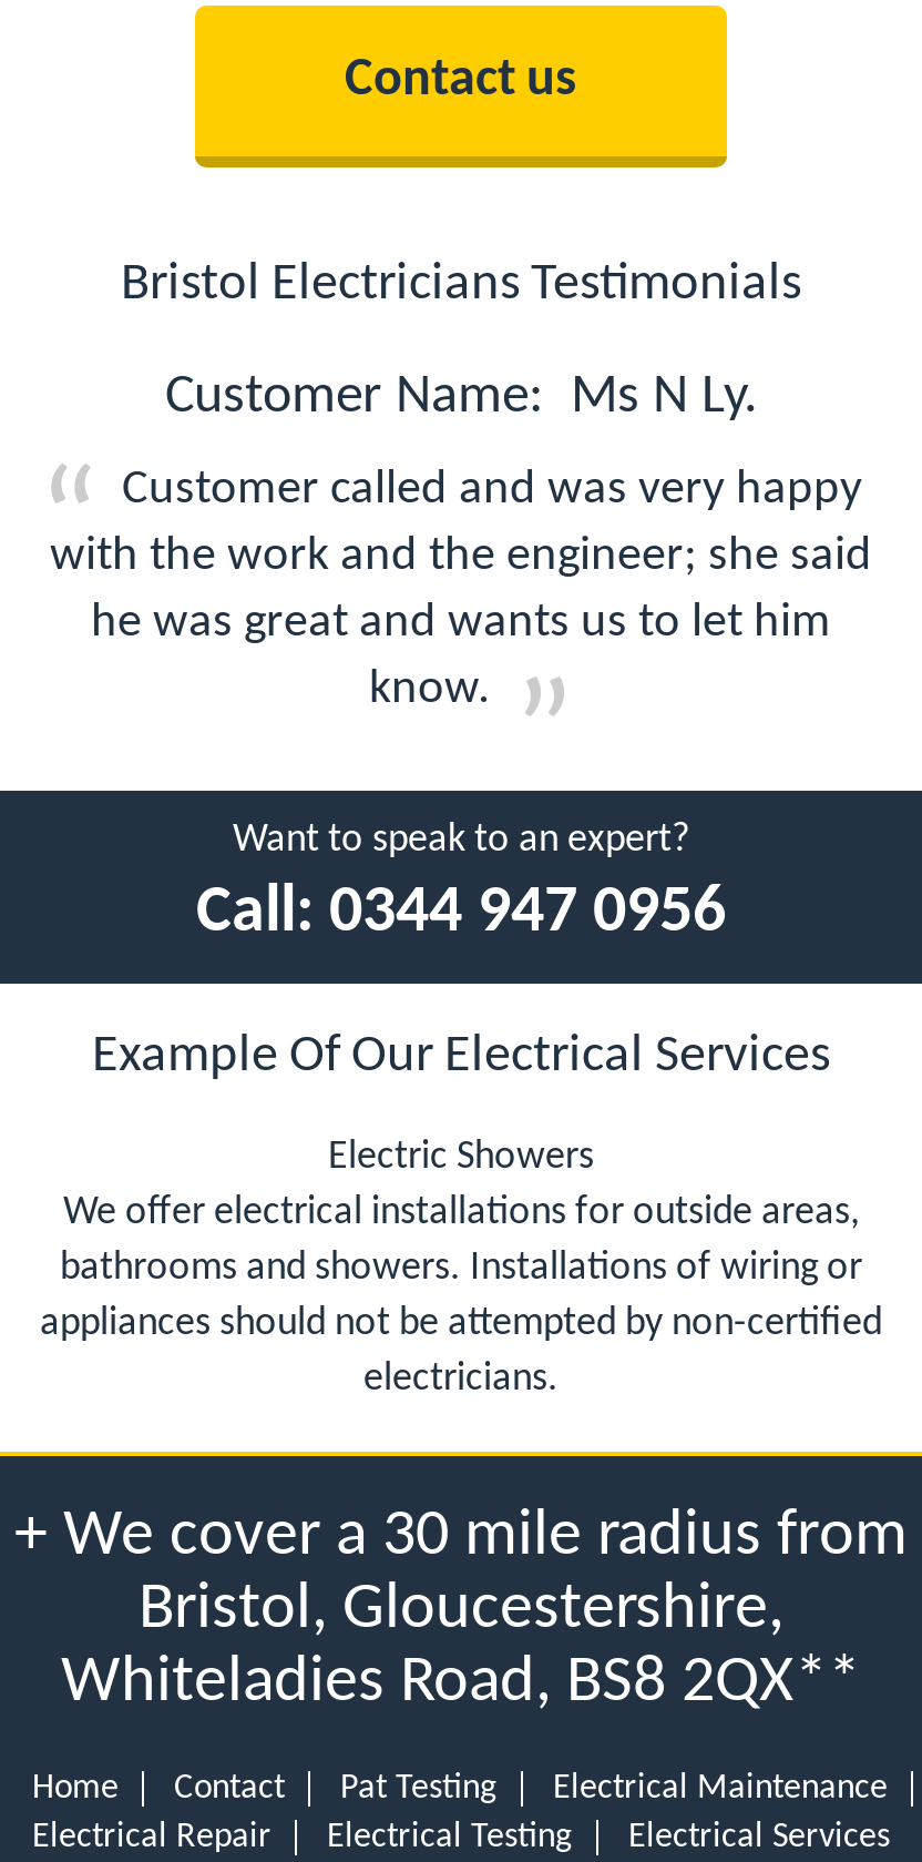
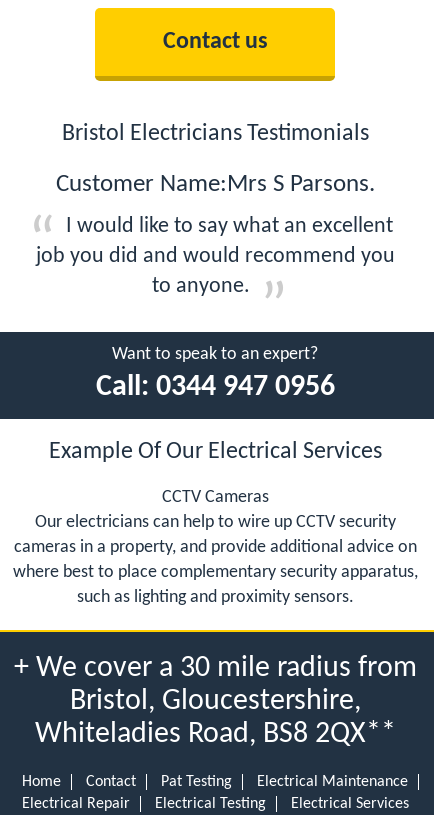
- Customer Name: Ms N Ly.
+ Customer Name:Mrs S Parsons.

- Customer called and was very happy
- with the work and the engineer; she said
- he was great and wants us to let him
- know.
+ I would like to say what an excellent
+ job you did and would recommend you
+ to anyone.

- Electric Showers
- We offer electrical installations for outside areas,
- bathrooms and showers. Installations of wiring or
- appliances should not be attempted by non-certified
- electricians.
+ CCTV Cameras
+ Our electricians can help to wire up CCTV security
+ cameras in a property, and provide additional advice on
+ where best to place complementary security apparatus,
+ such as lighting and proximity sensors.
